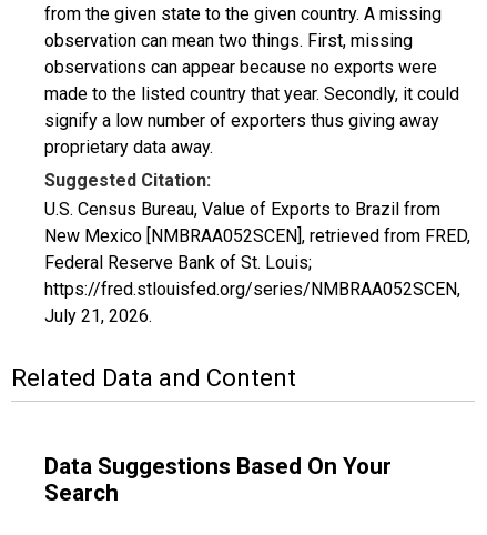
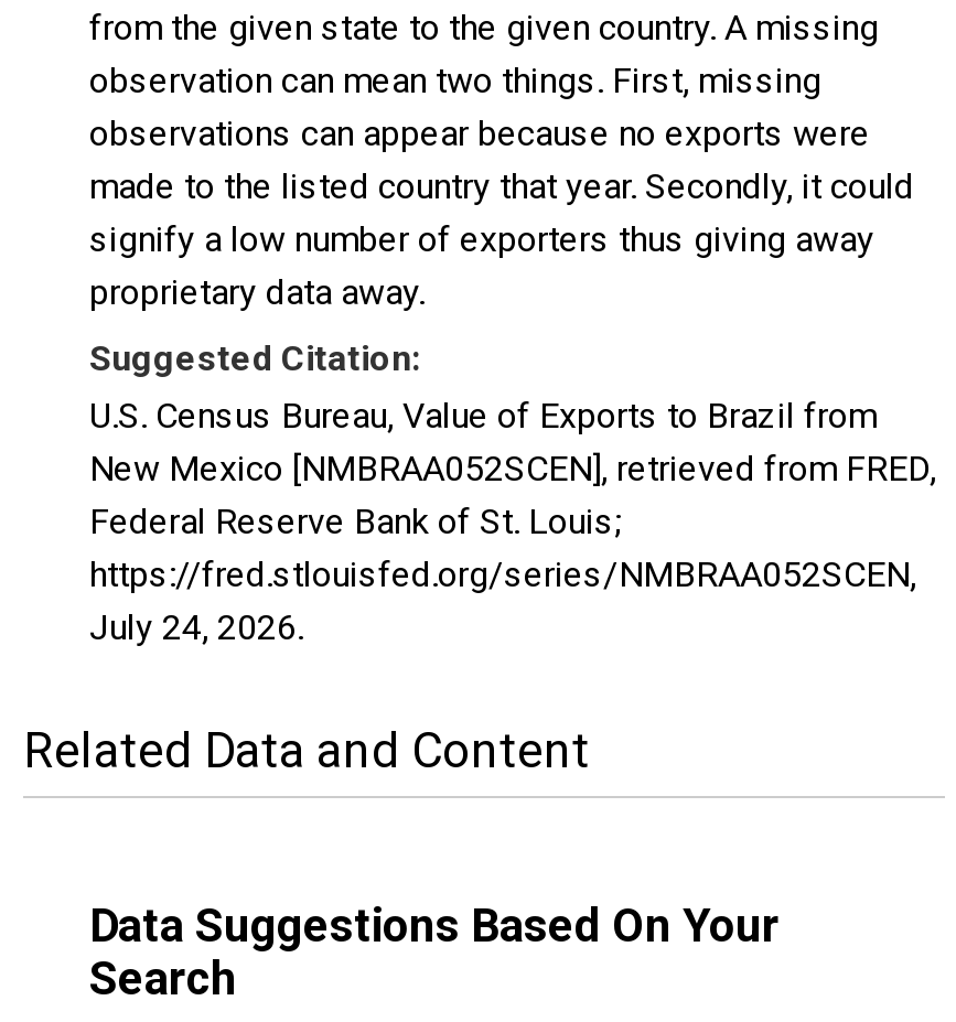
- July 21, 2026.
+ July 24, 2026.
